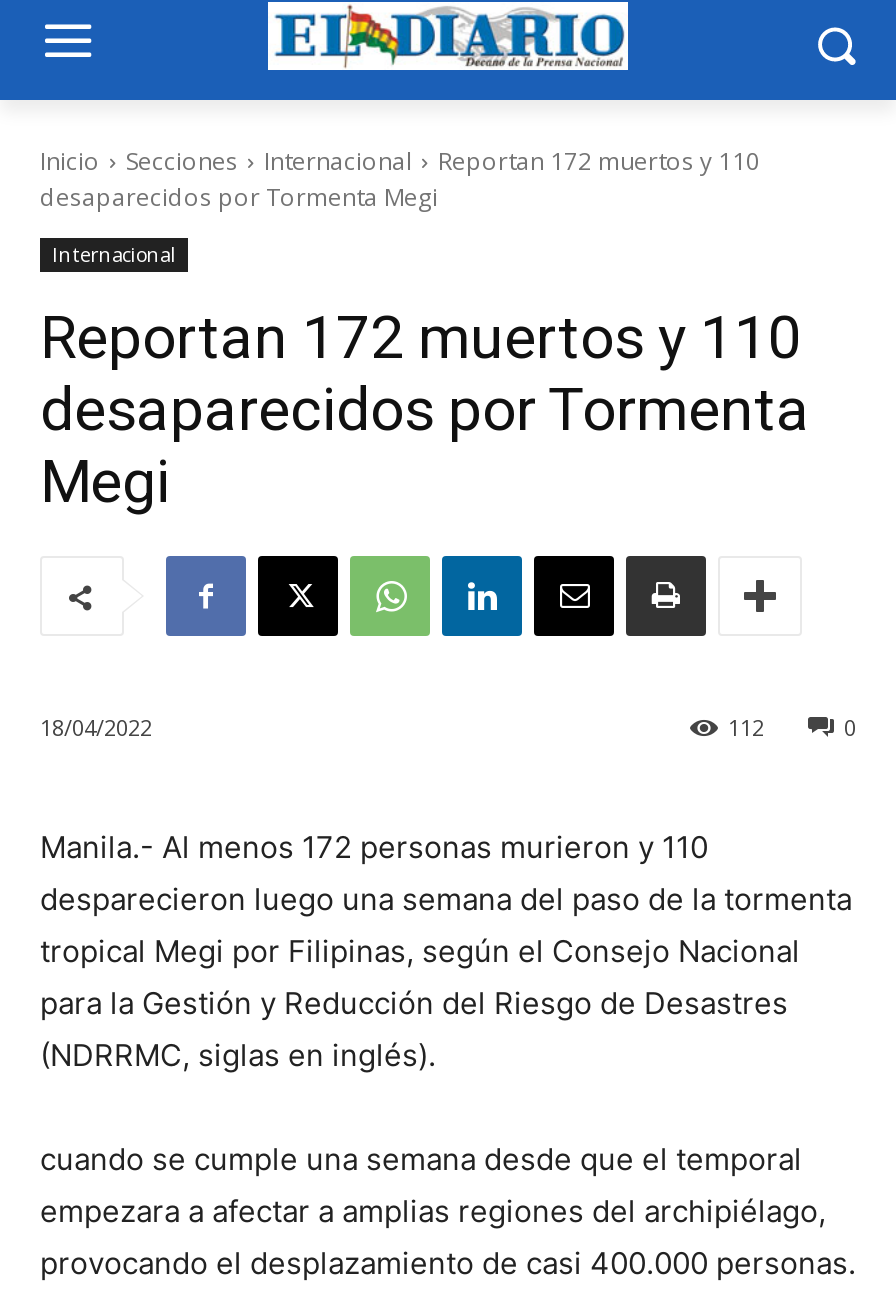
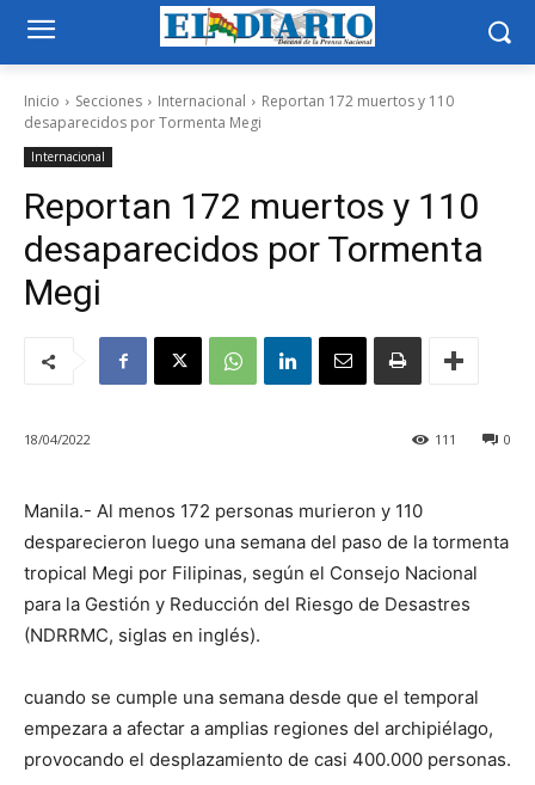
- 112
+ 111
